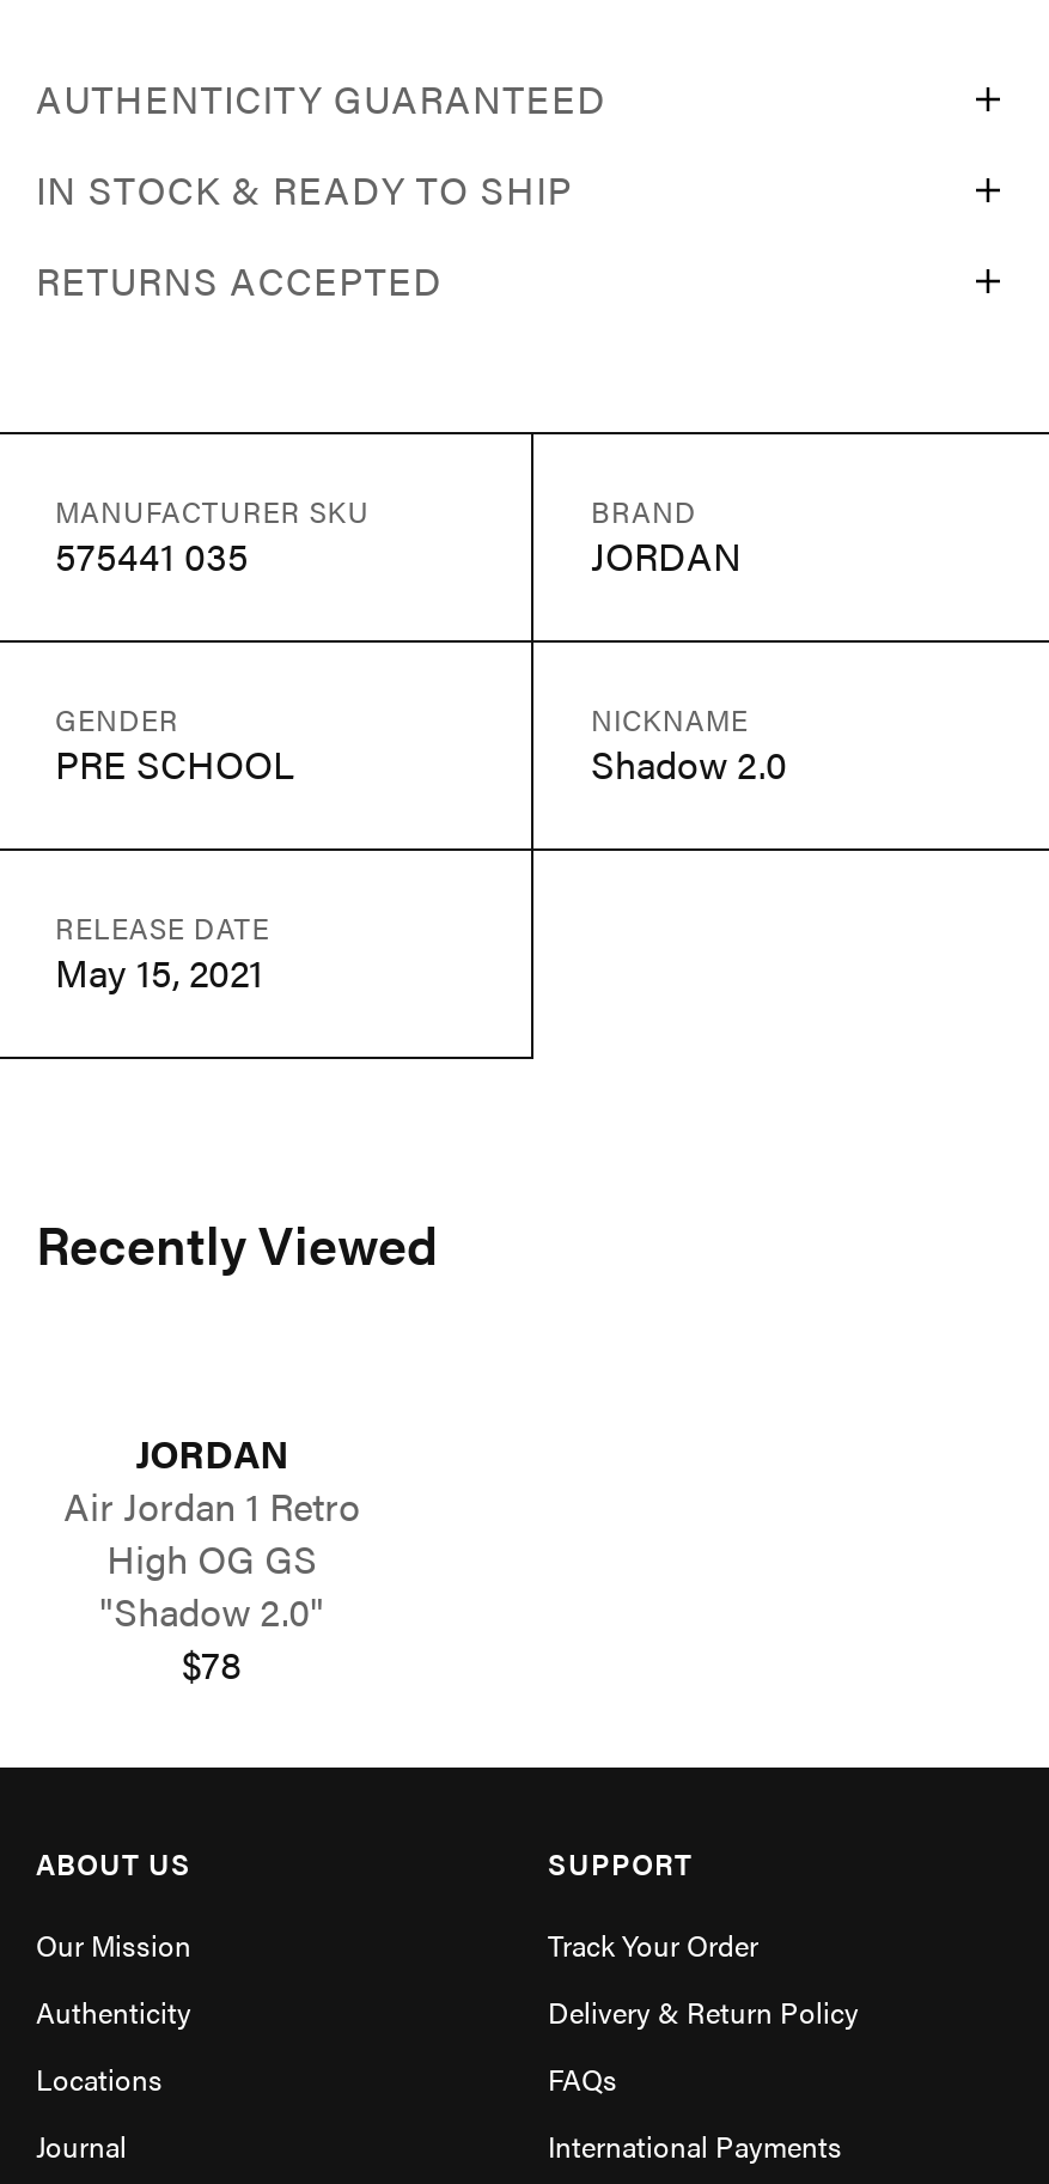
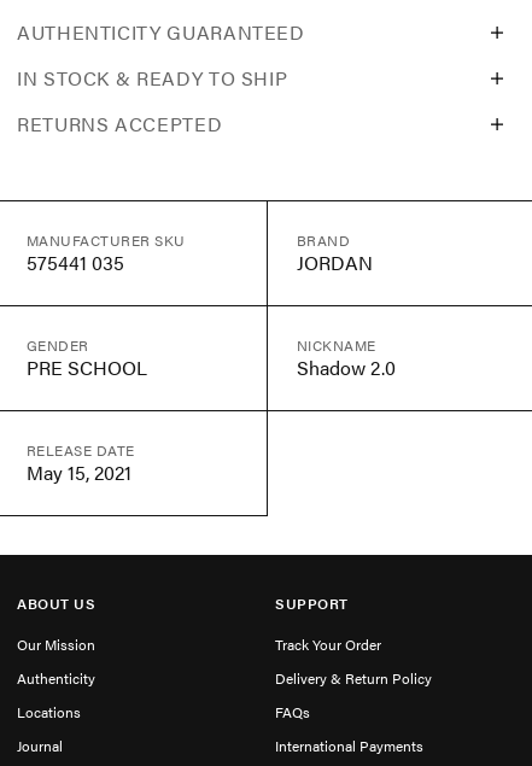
- Recently Viewed
- JORDAN
- Air Jordan 1 Retro
- High OG GS
- "Shadow 2.0"
- $78
